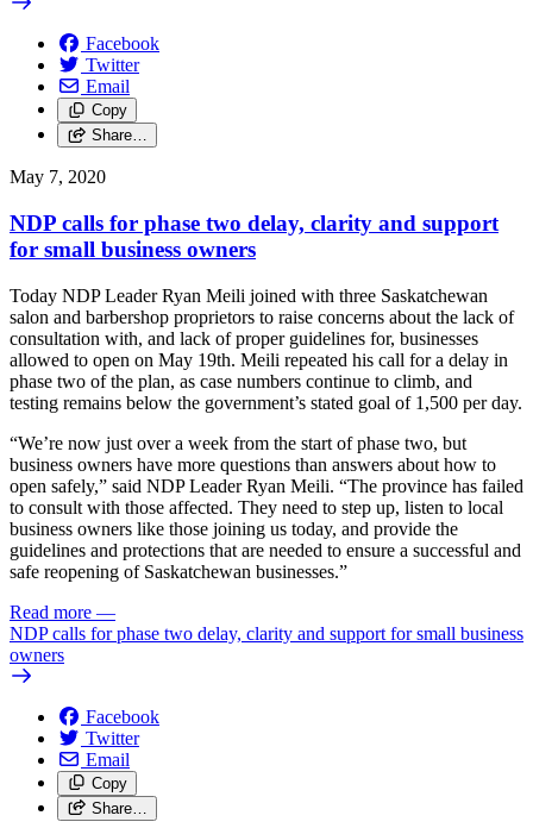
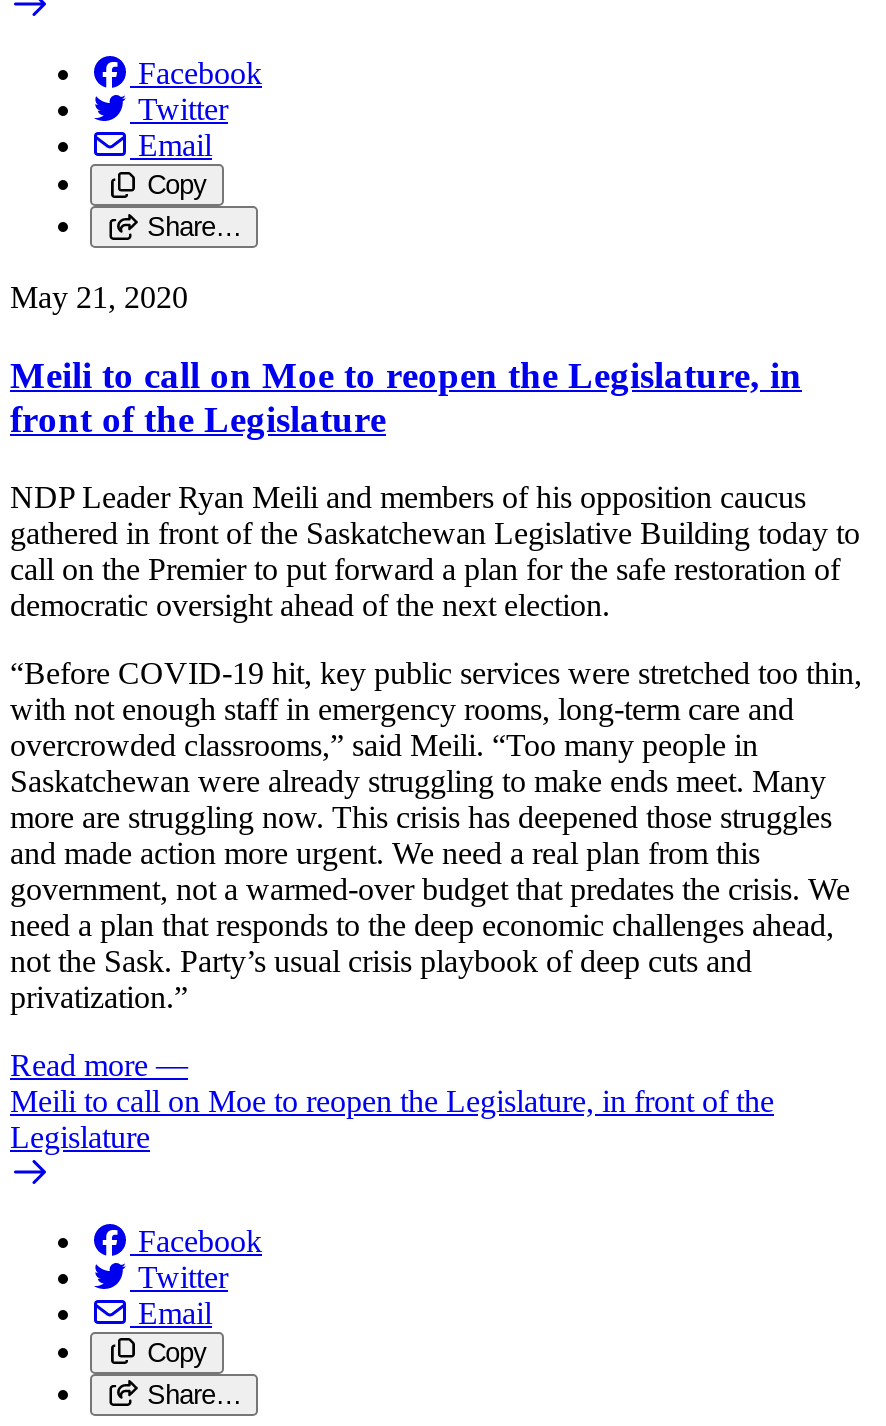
- May 7, 2020
+ May 21, 2020

- NDP calls for phase two delay, clarity and support
- for small business owners
+ Meili to call on Moe to reopen the Legislature, in
+ front of the Legislature

- Today NDP Leader Ryan Meili joined with three Saskatchewan
- salon and barbershop proprietors to raise concerns about the lack of
- consultation with, and lack of proper guidelines for, businesses
- allowed to open on May 19th. Meili repeated his call for a delay in
- phase two of the plan, as case numbers continue to climb, and
- testing remains below the government’s stated goal of 1,500 per day.
+ NDP Leader Ryan Meili and members of his opposition caucus
+ gathered in front of the Saskatchewan Legislative Building today to
+ call on the Premier to put forward a plan for the safe restoration of
+ democratic oversight ahead of the next election.

- “We’re now just over a week from the start of phase two, but
- business owners have more questions than answers about how to
- open safely,” said NDP Leader Ryan Meili. “The province has failed
- to consult with those affected. They need to step up, listen to local
- business owners like those joining us today, and provide the
- guidelines and protections that are needed to ensure a successful and
- safe reopening of Saskatchewan businesses.”
+ “Before COVID-19 hit, key public services were stretched too thin,
+ with not enough staff in emergency rooms, long-term care and
+ overcrowded classrooms,” said Meili. “Too many people in
+ Saskatchewan were already struggling to make ends meet. Many
+ more are struggling now. This crisis has deepened those struggles
+ and made action more urgent. We need a real plan from this
+ government, not a warmed-over budget that predates the crisis. We
+ need a plan that responds to the deep economic challenges ahead,
+ not the Sask. Party’s usual crisis playbook of deep cuts and
+ privatization.”

- NDP calls for phase two delay, clarity and support for small business
- owners
+ Meili to call on Moe to reopen the Legislature, in front of the
+ Legislature
